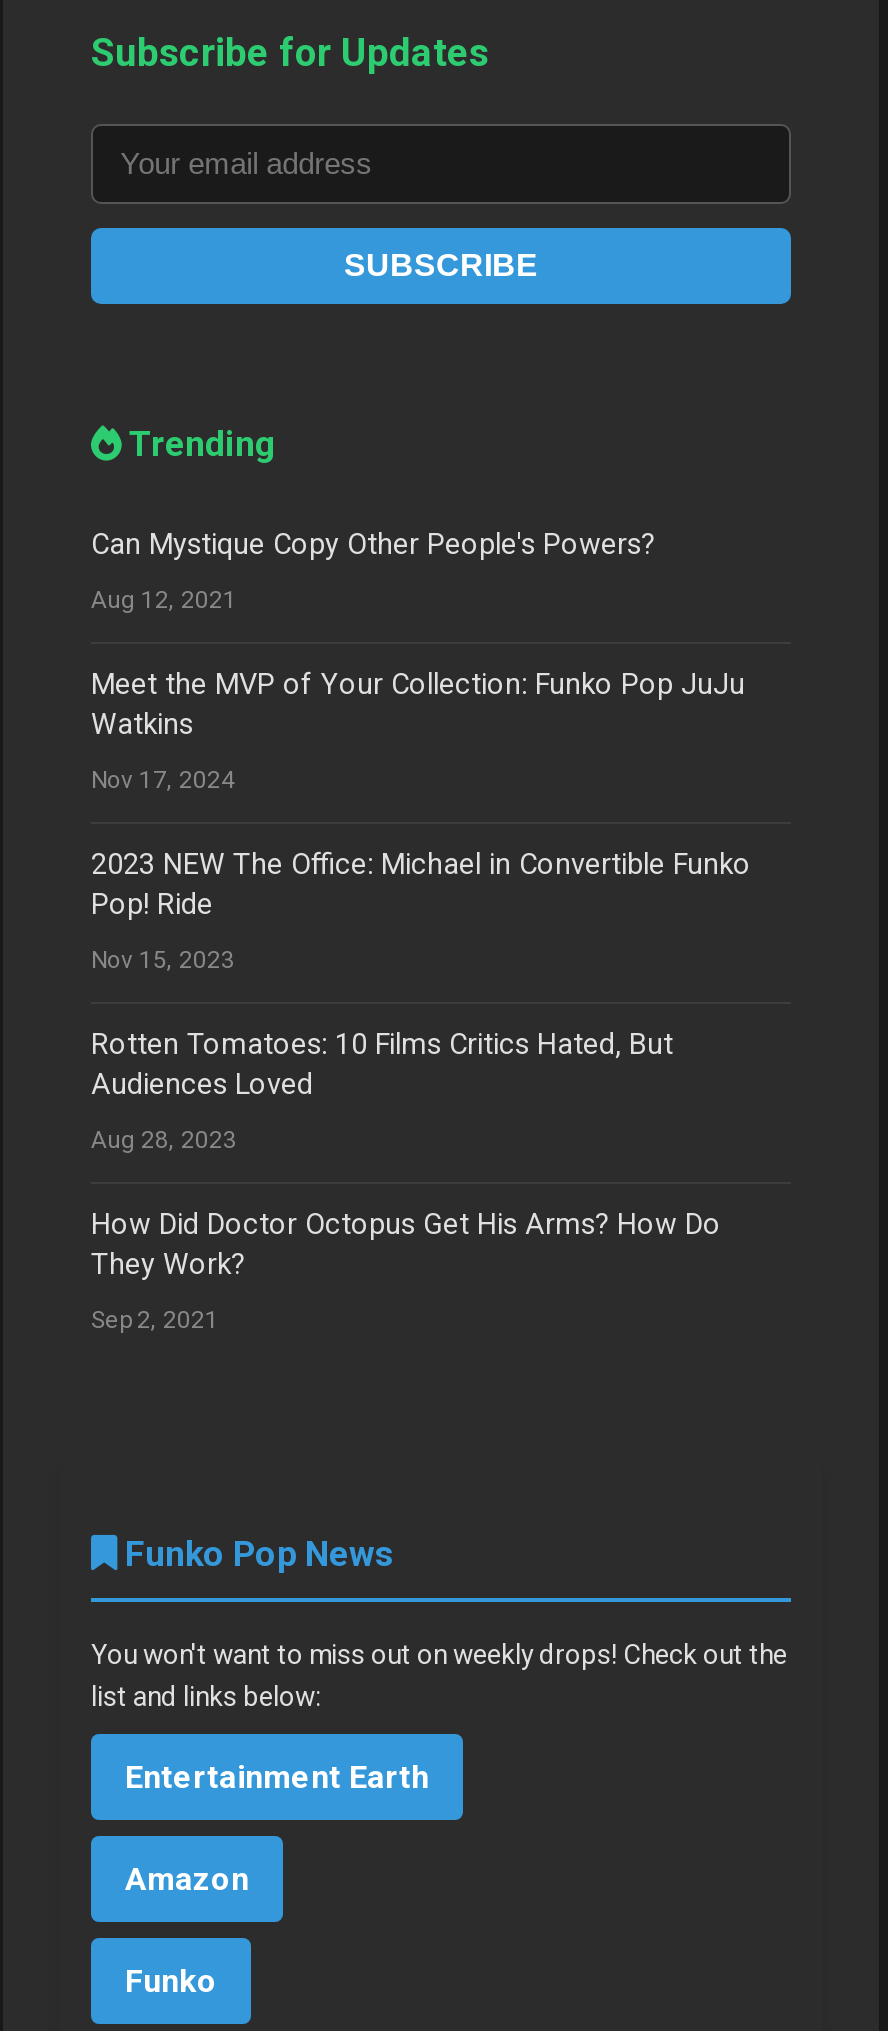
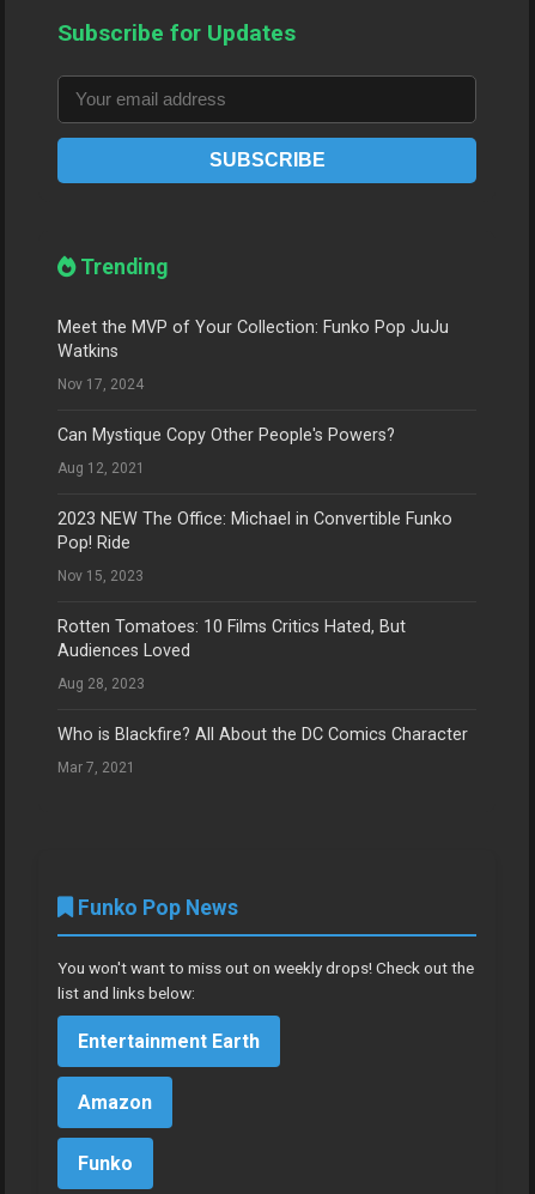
moved down: Can Mystique Copy Other People's Powers? | Aug 12, 2021

moved up: Meet the MVP of Your Collection: Funko Pop JuJu | Watkins | Nov 17, 2024

- How Did Doctor Octopus Get His Arms? How Do
- They Work?
+ Who is Blackfire? All About the DC Comics Character

- Sep 2, 2021
+ Mar 7, 2021
